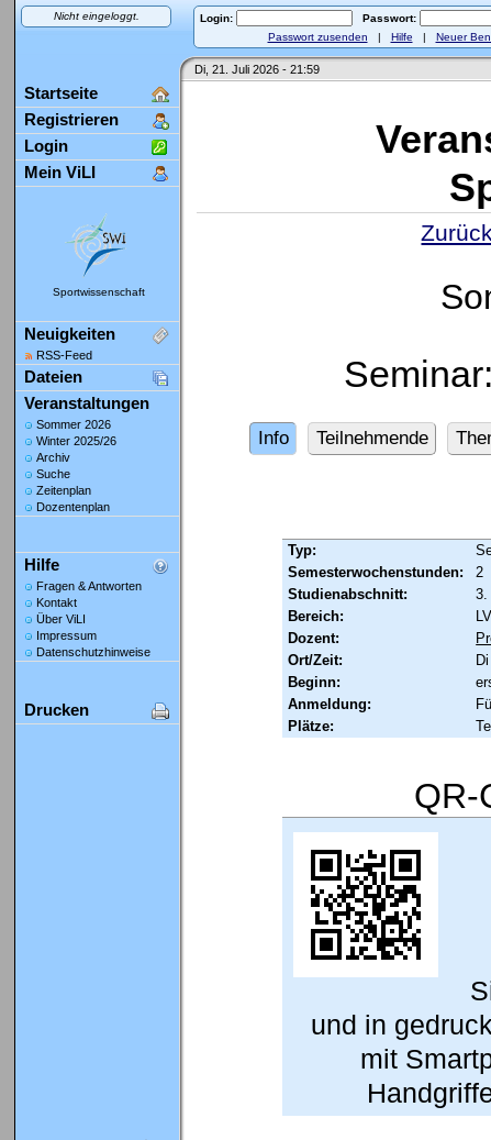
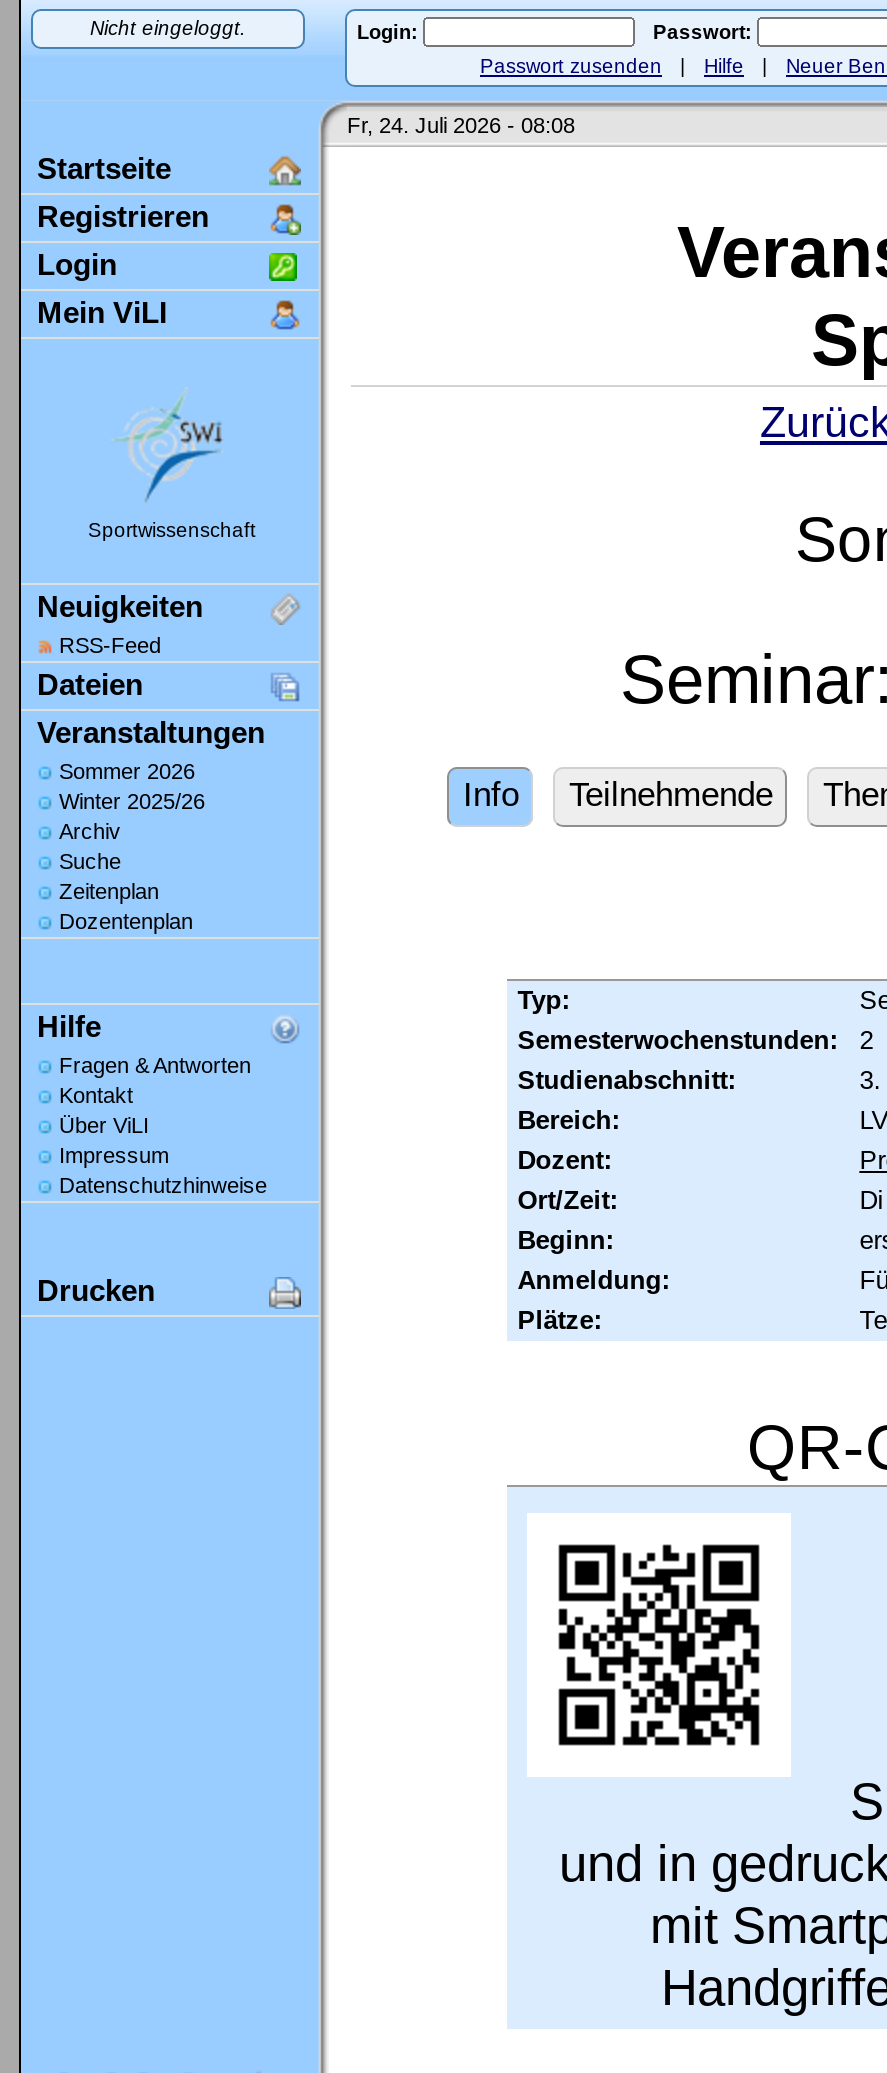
- Di, 21. Juli 2026 - 21:59
+ Fr, 24. Juli 2026 - 08:08
